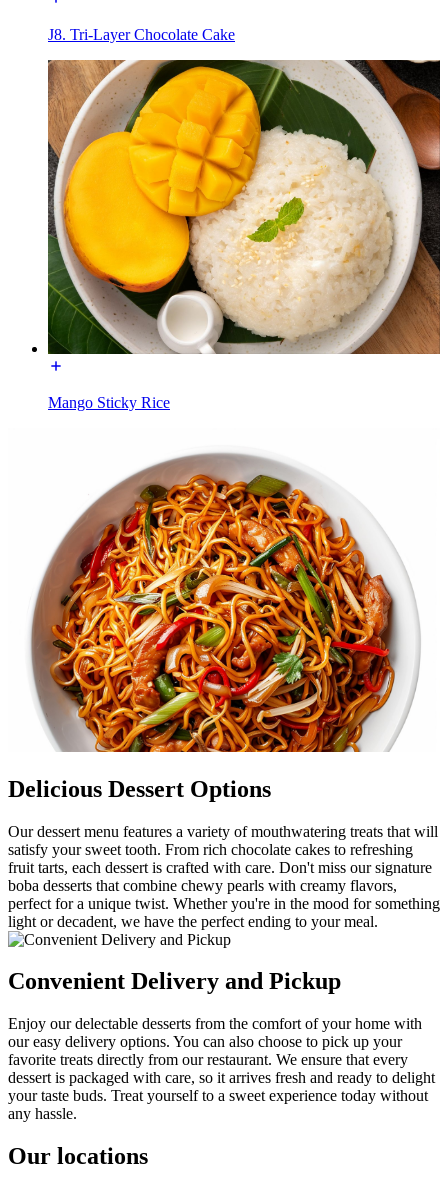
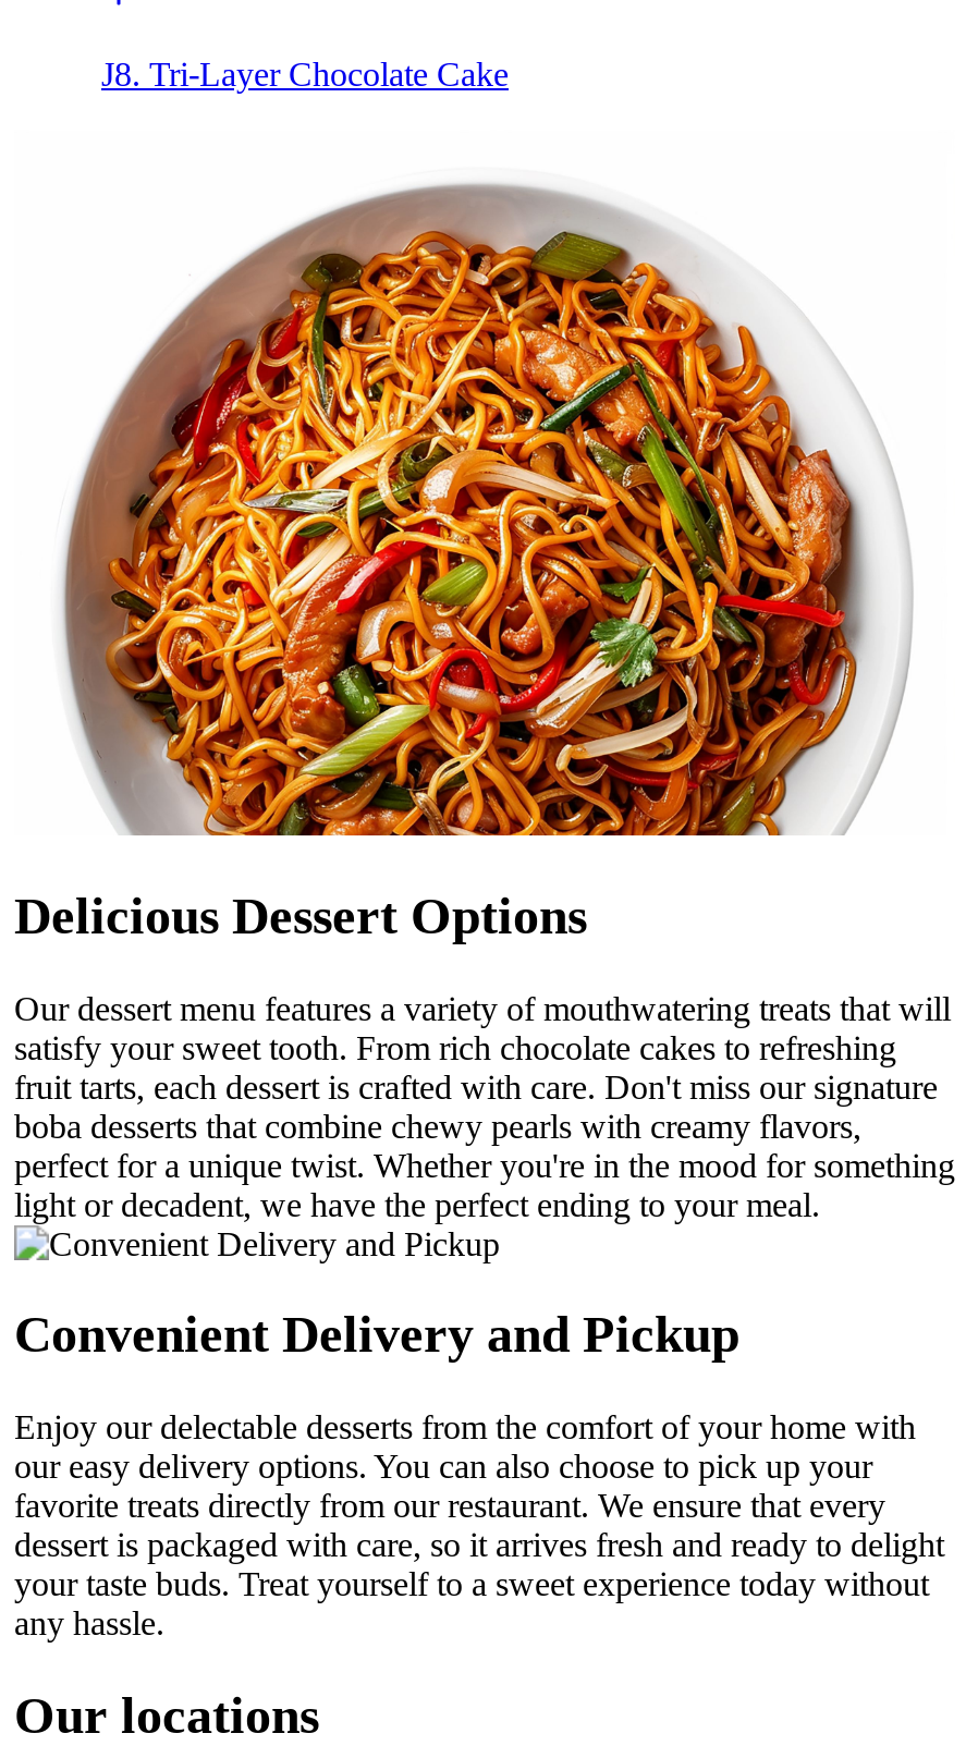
- [image]
- Mango Sticky Rice
